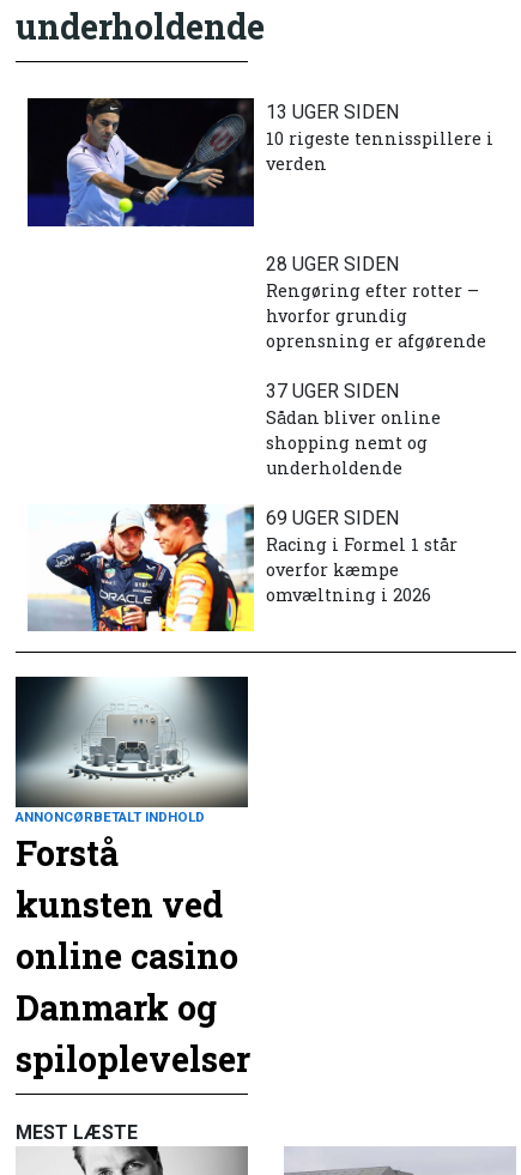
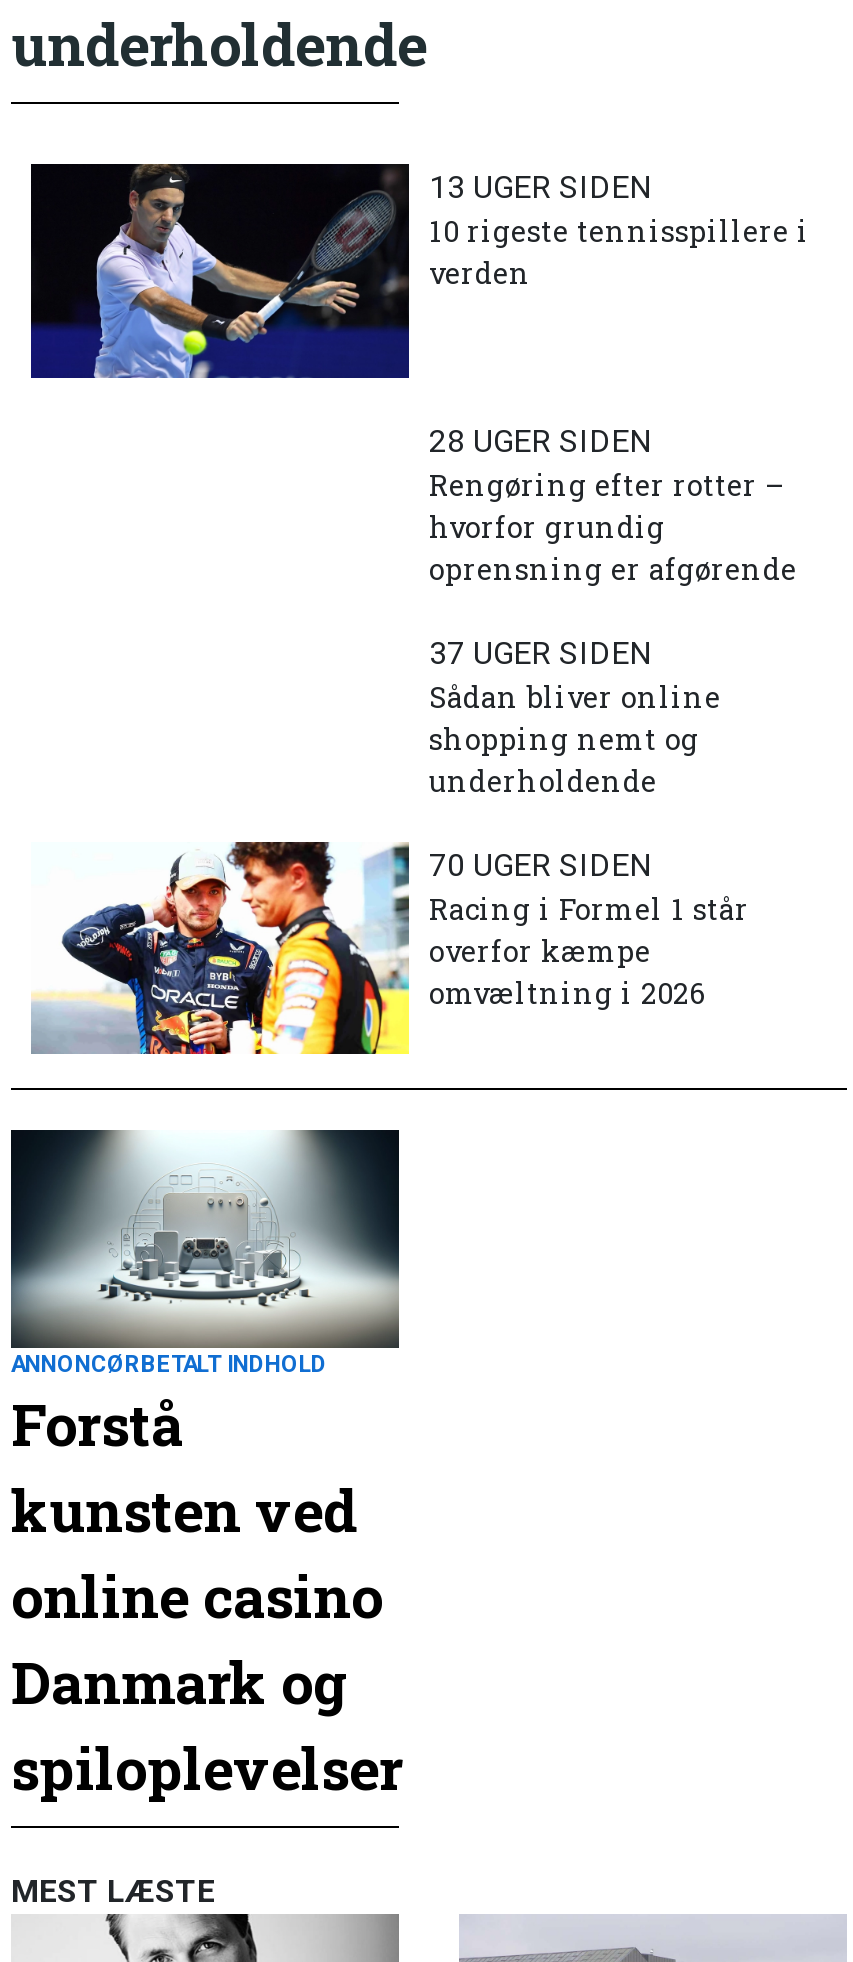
- 69 UGER SIDEN
+ 70 UGER SIDEN
